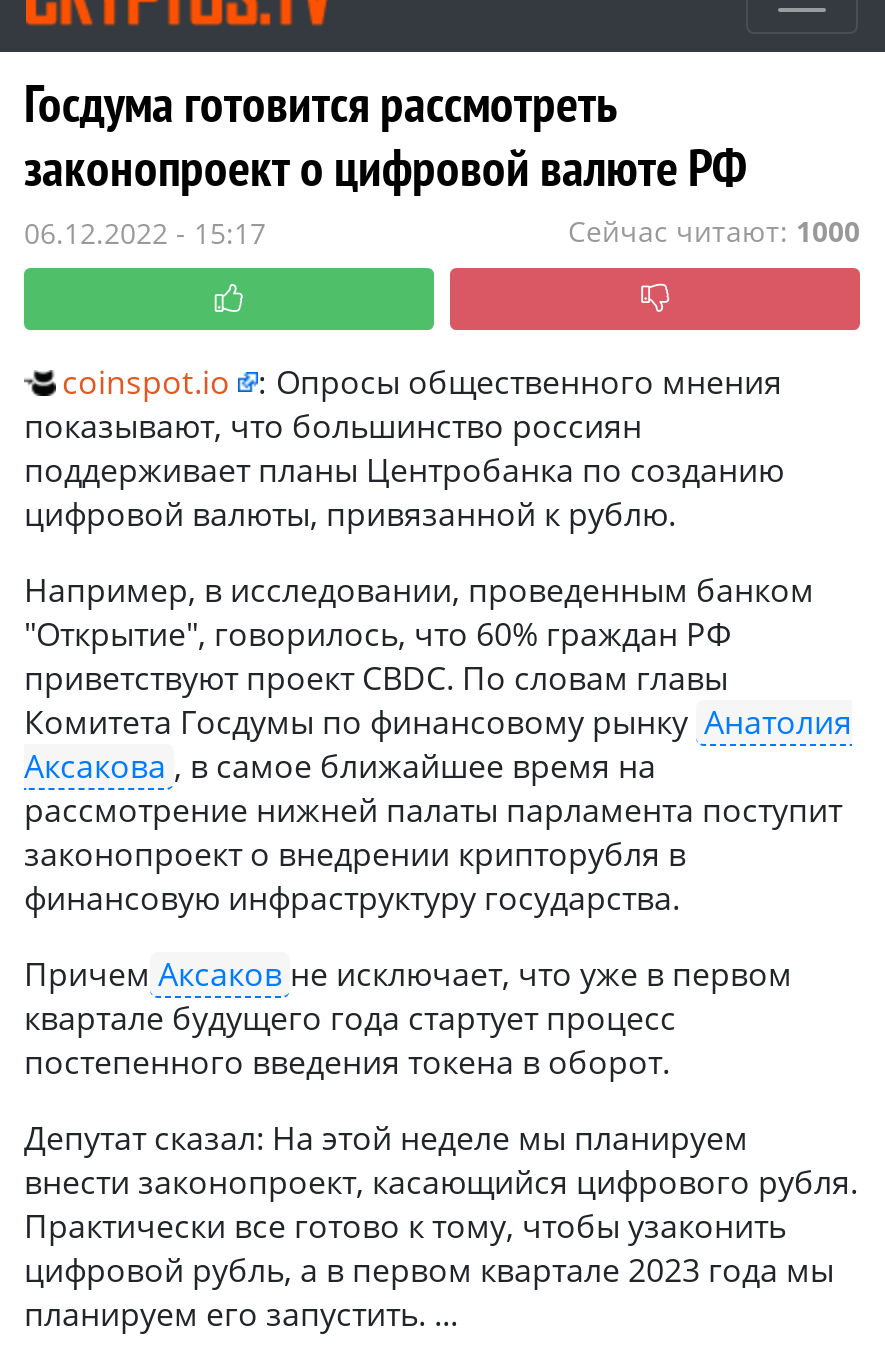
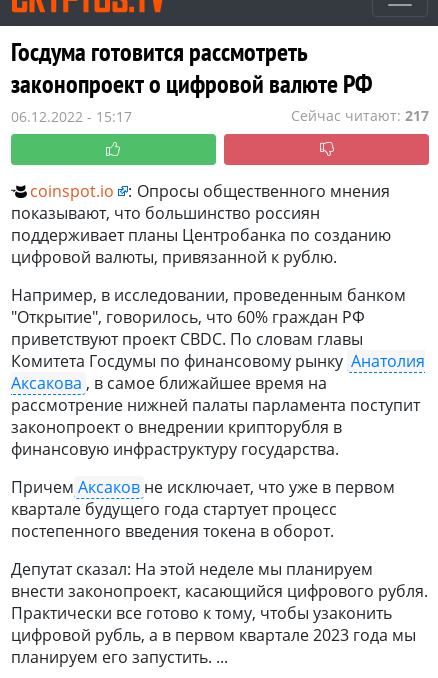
- Сейчас читают: 1000
+ Сейчас читают: 217
